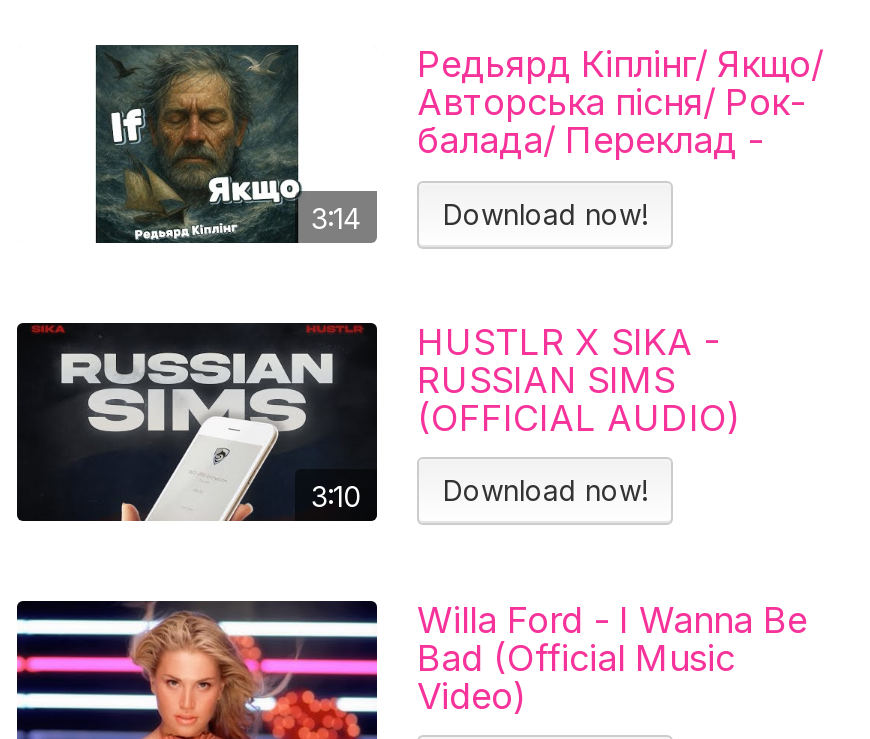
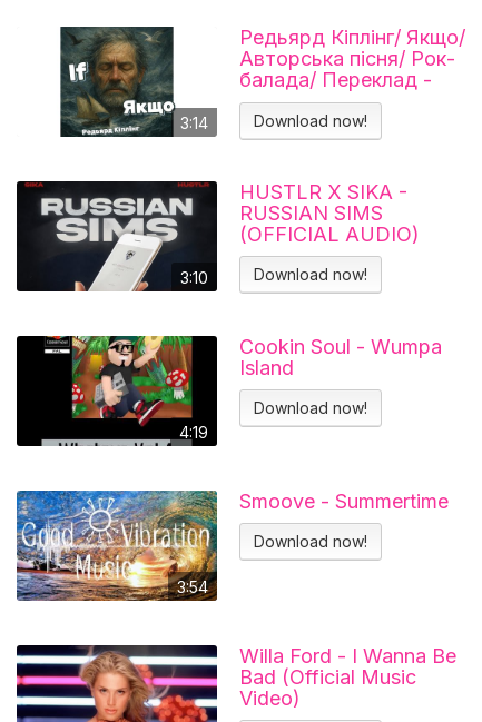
+ [image]
+ 4:19

+ [image]
+ 3:54

+ Cookin Soul - Wumpa
+ Island
+ Download now!

+ Smoove - Summertime
+ Download now!
